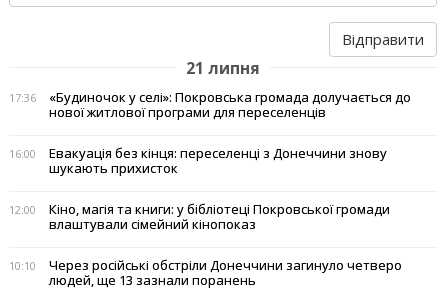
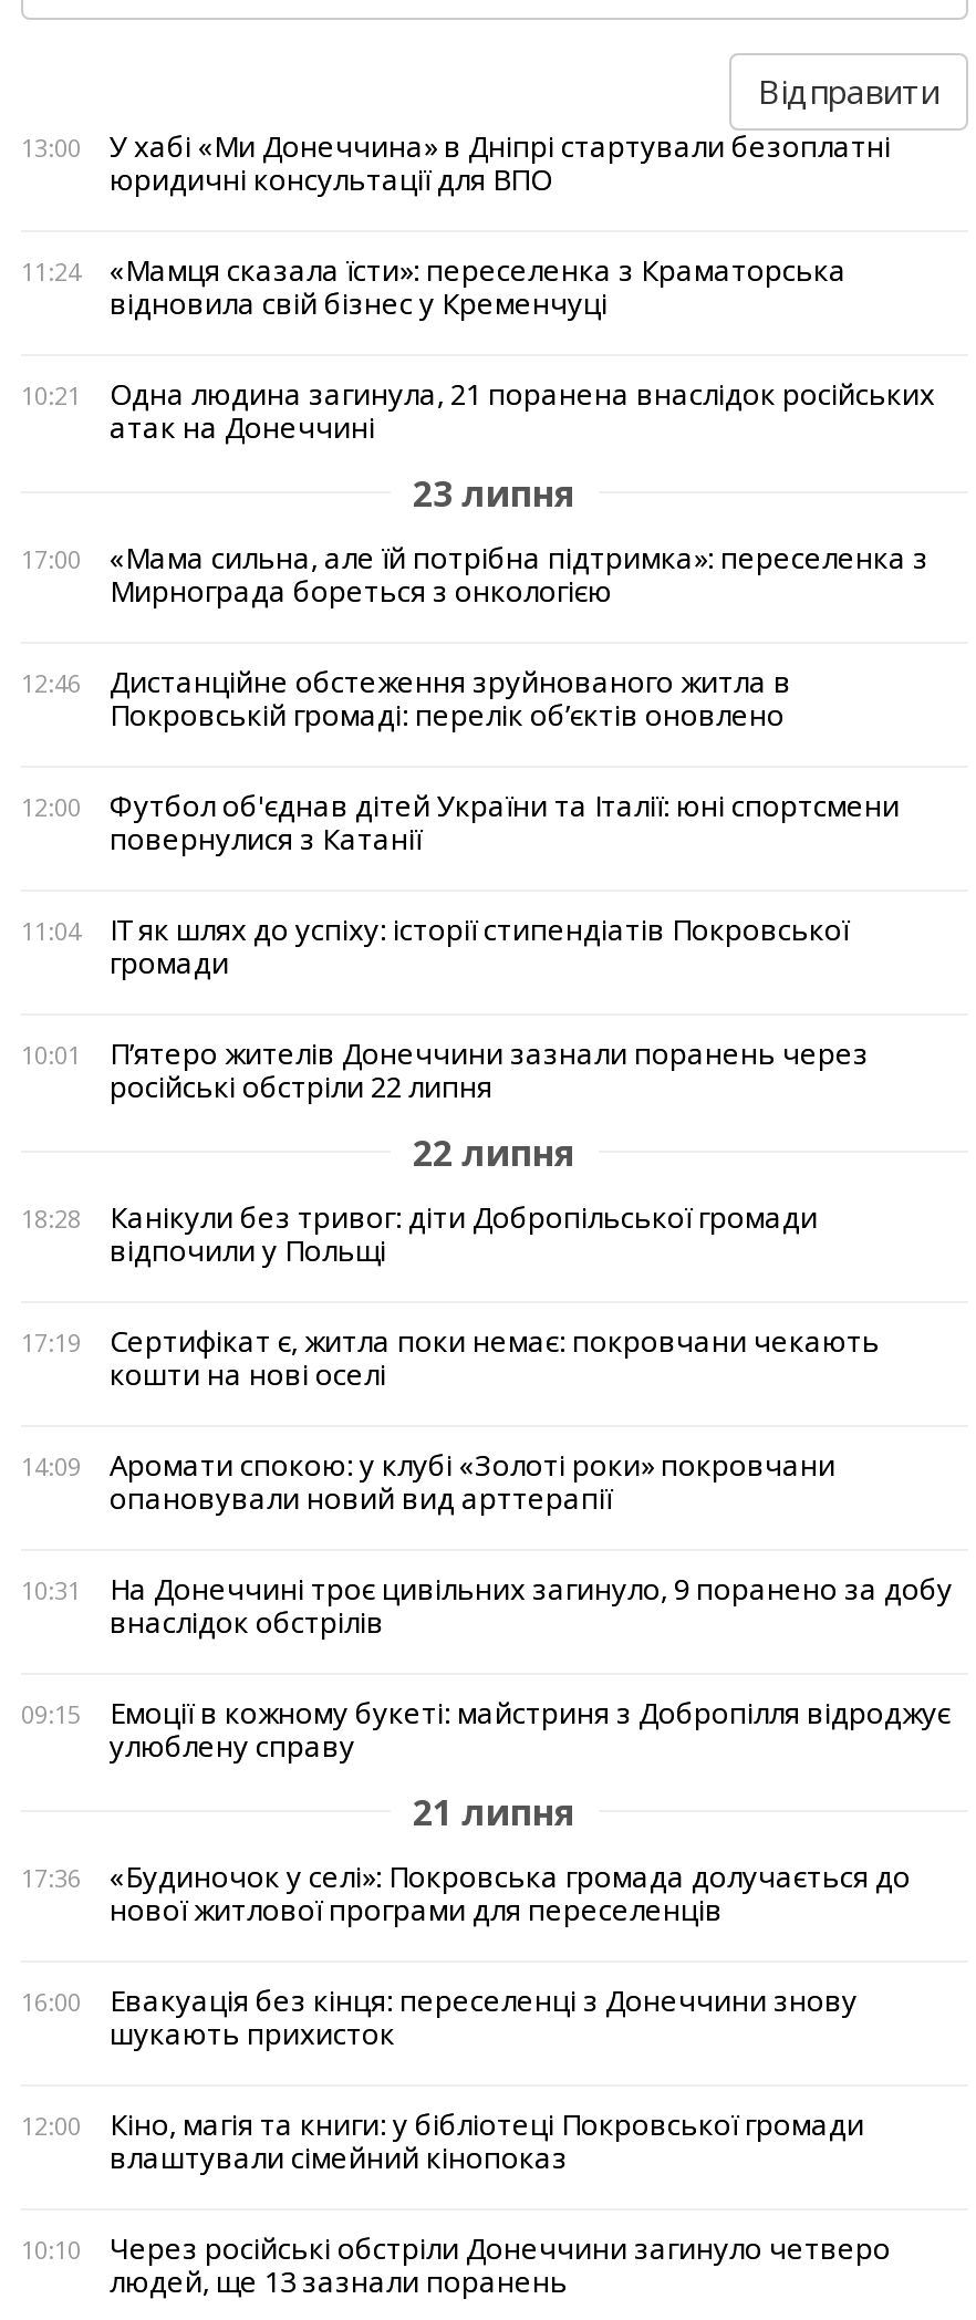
+ 13:00
+ У хабі «Ми Донеччина» в Дніпрі стартували безоплатні
+ юридичні консультації для ВПО
+ 11:24
+ «Мамця сказала їсти»: переселенка з Краматорська
+ відновила свій бізнес у Кременчуці
+ 10:21
+ Одна людина загинула, 21 поранена внаслідок російських
+ атак на Донеччині
+ 23 липня
+ 17:00
+ «Мама сильна, але їй потрібна підтримка»: переселенка з
+ Мирнограда бореться з онкологією
+ 12:46
+ Дистанційне обстеження зруйнованого житла в
+ Покровській громаді: перелік об’єктів оновлено
+ 12:00
+ Футбол об'єднав дітей України та Італії: юні спортсмени
+ повернулися з Катанії
+ 11:04
+ ІТ як шлях до успіху: історії стипендіатів Покровської
+ громади
+ 10:01
+ П’ятеро жителів Донеччини зазнали поранень через
+ російські обстріли 22 липня
+ 22 липня
+ 18:28
+ Канікули без тривог: діти Добропільської громади
+ відпочили у Польщі
+ 17:19
+ Сертифікат є, житла поки немає: покровчани чекають
+ кошти на нові оселі
+ 14:09
+ Аромати спокою: у клубі «Золоті роки» покровчани
+ опановували новий вид арттерапії
+ 10:31
+ На Донеччині троє цивільних загинуло, 9 поранено за добу
+ внаслідок обстрілів
+ 09:15
+ Емоції в кожному букеті: майстриня з Добропілля відроджує
+ улюблену справу
